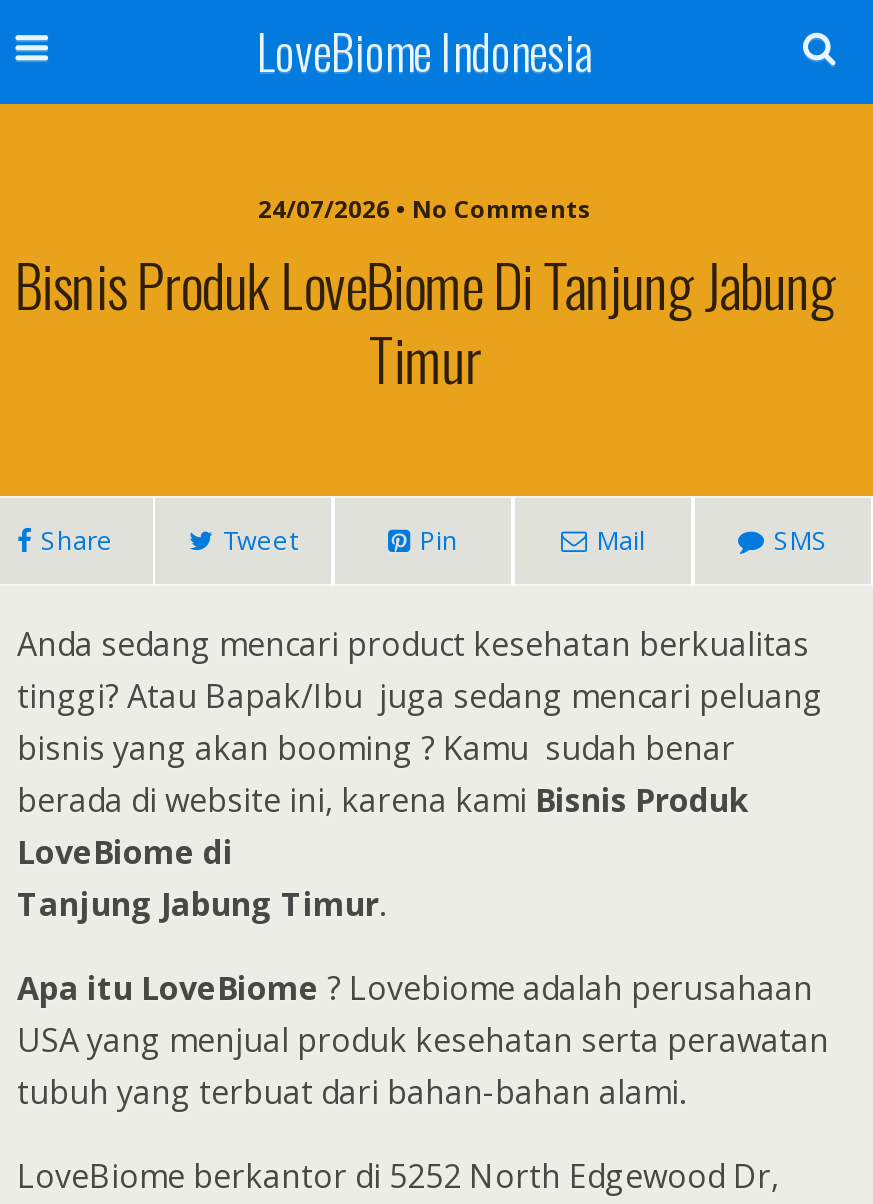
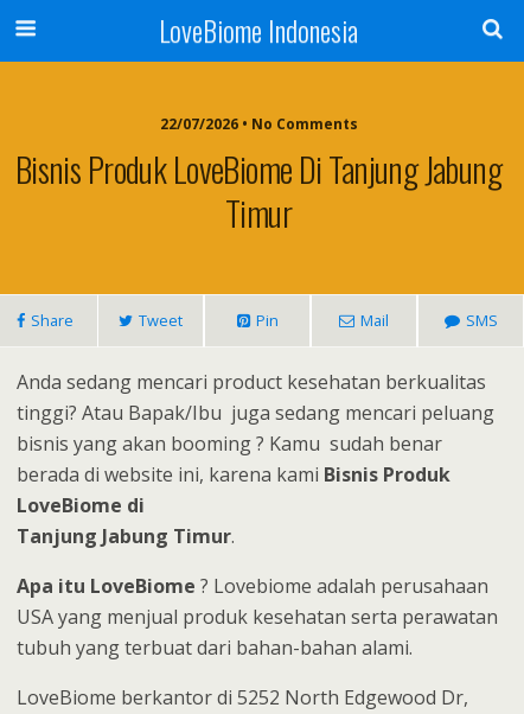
- 24/07/2026 • No Comments
+ 22/07/2026 • No Comments
